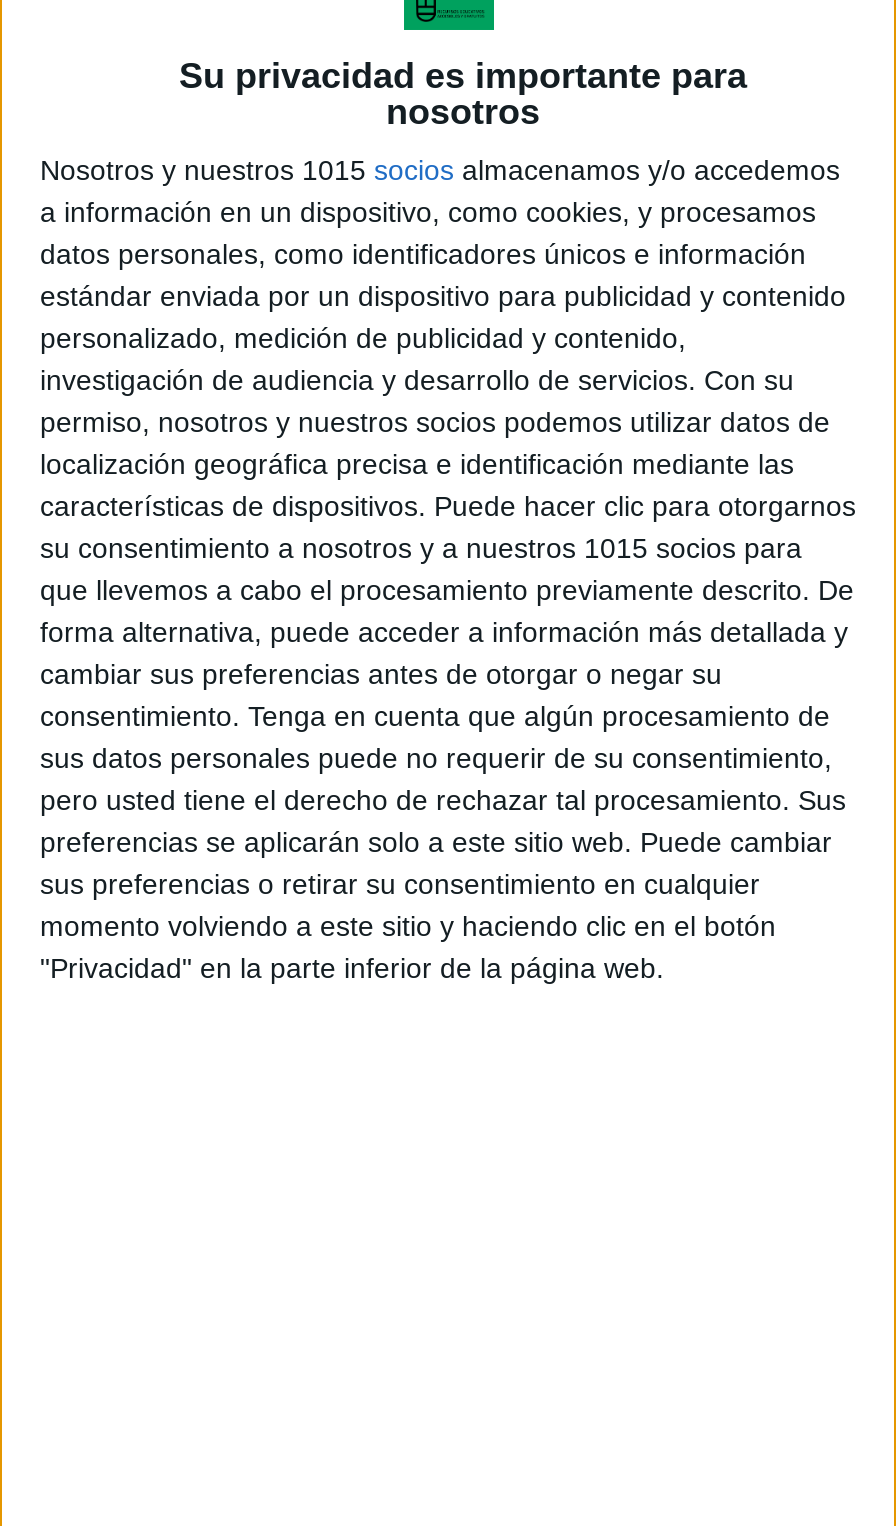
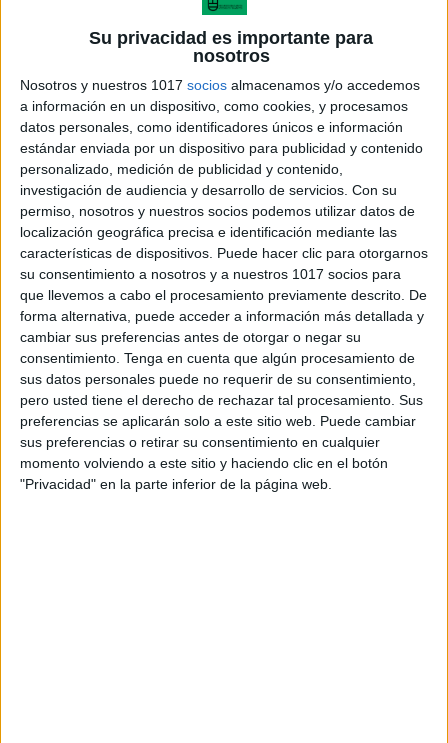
- Nosotros y nuestros 1015 socios almacenamos y/o accedemos
+ Nosotros y nuestros 1017 socios almacenamos y/o accedemos

- su consentimiento a nosotros y a nuestros 1015 socios para
+ su consentimiento a nosotros y a nuestros 1017 socios para
